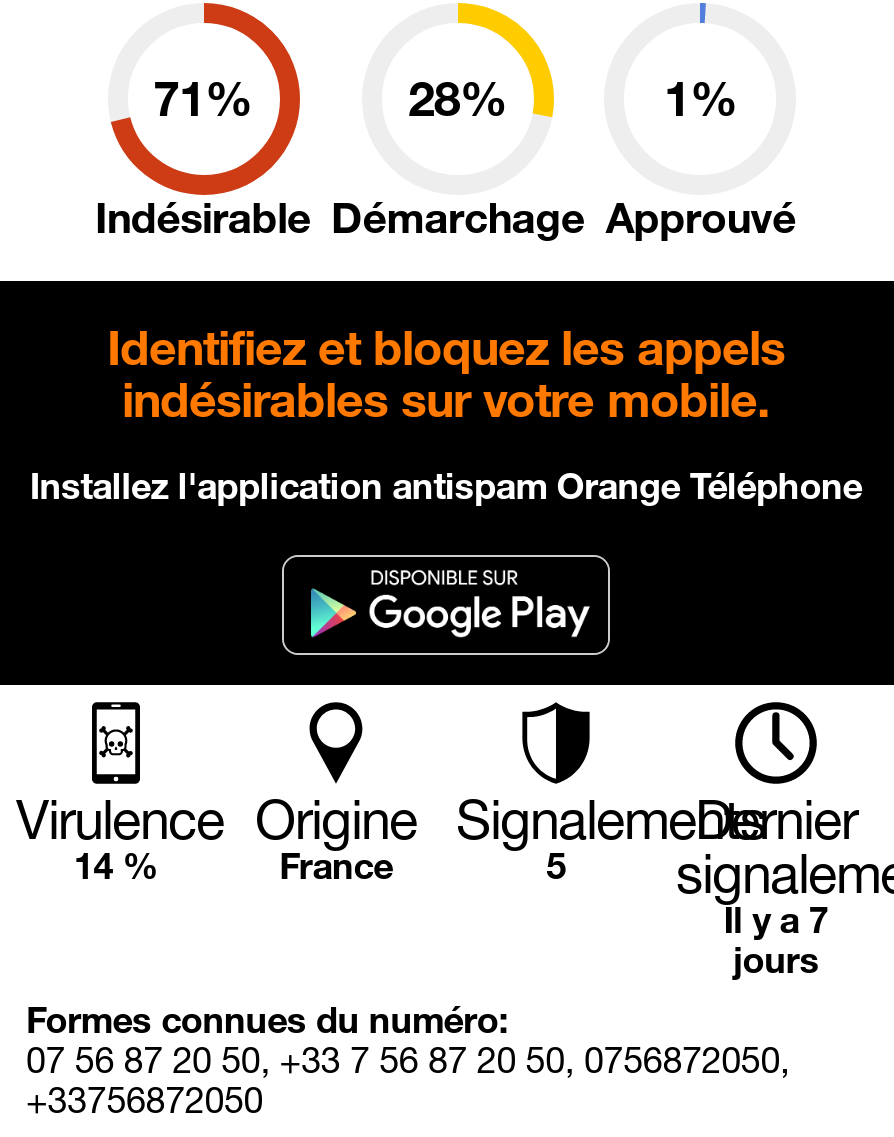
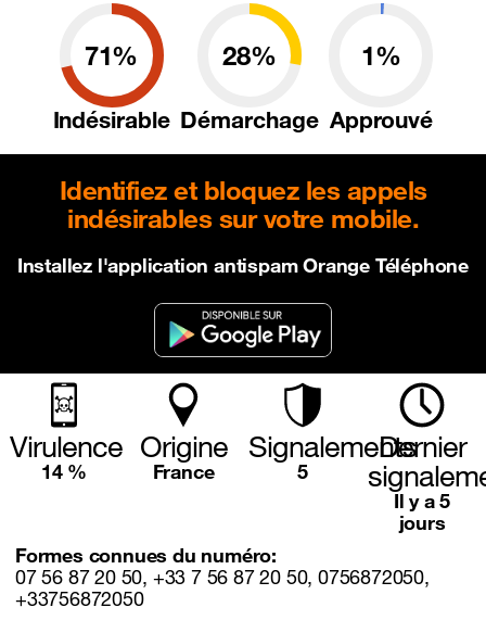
- Il y a 7
+ Il y a 5
